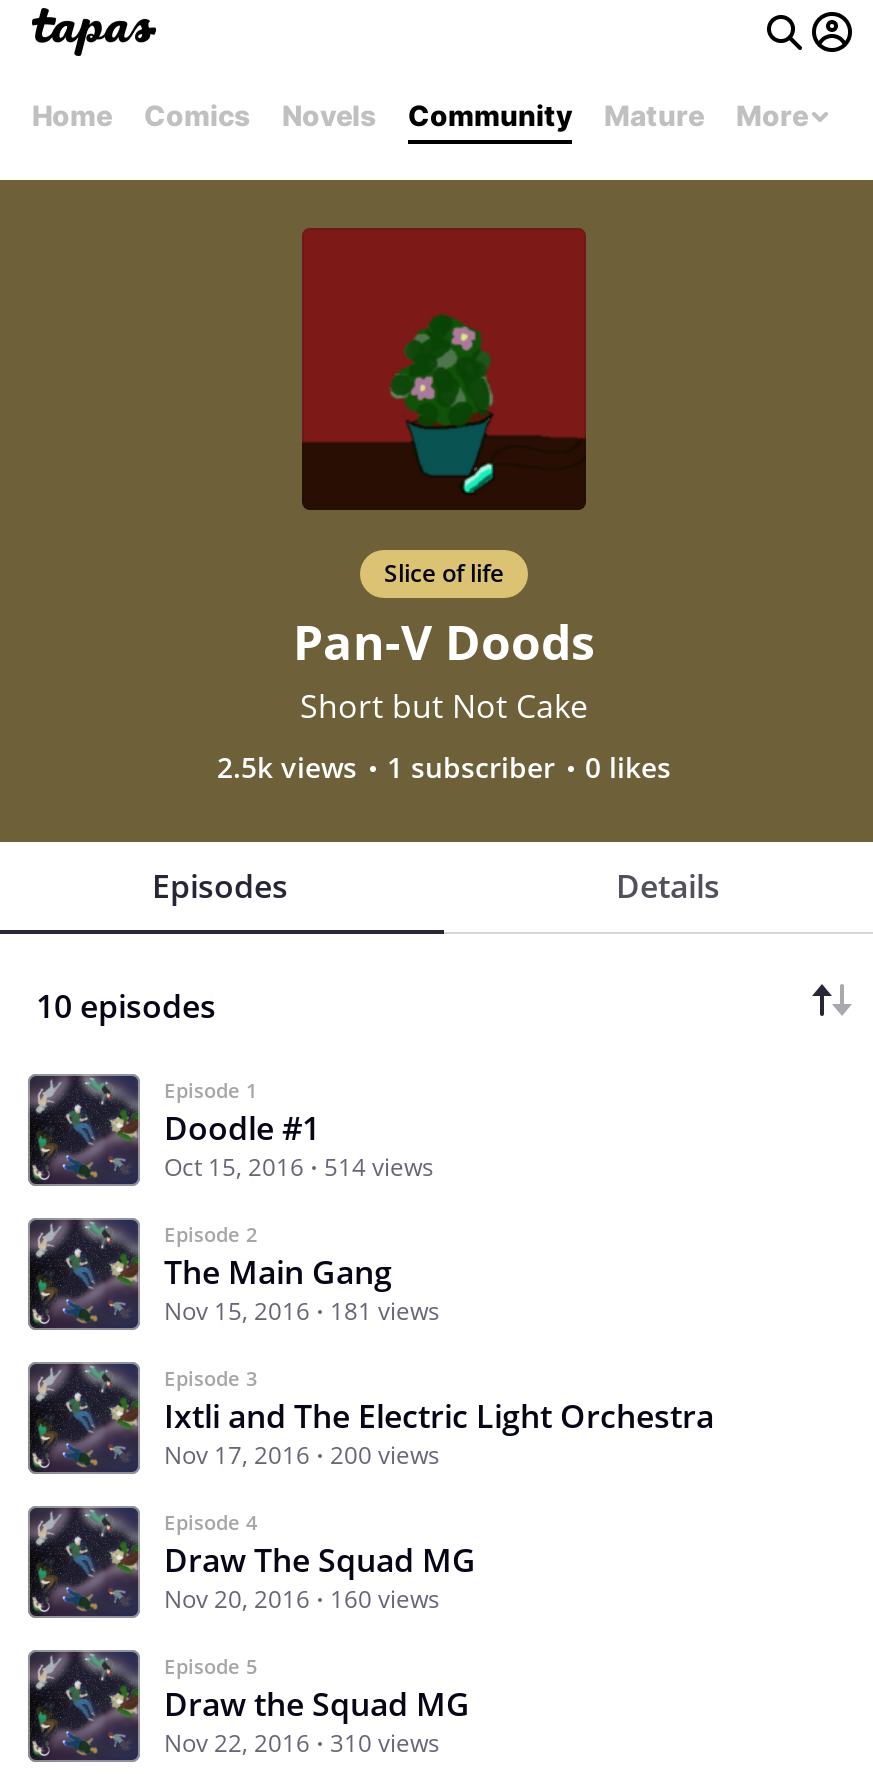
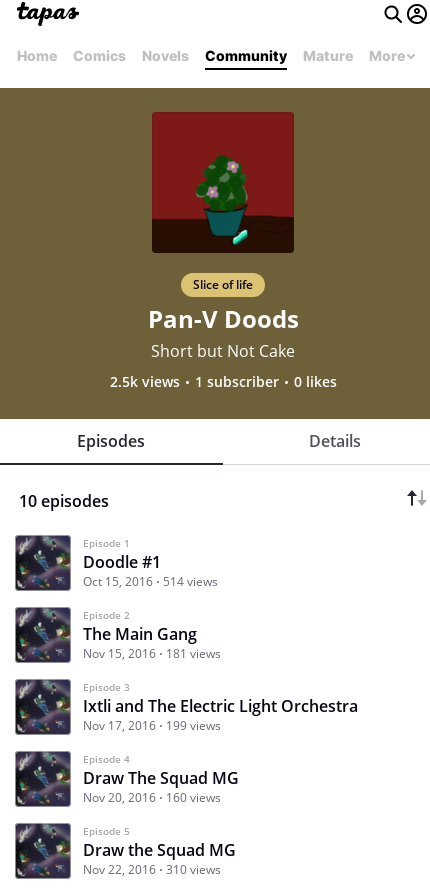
- Nov 17, 2016 200 views
+ Nov 17, 2016 199 views
